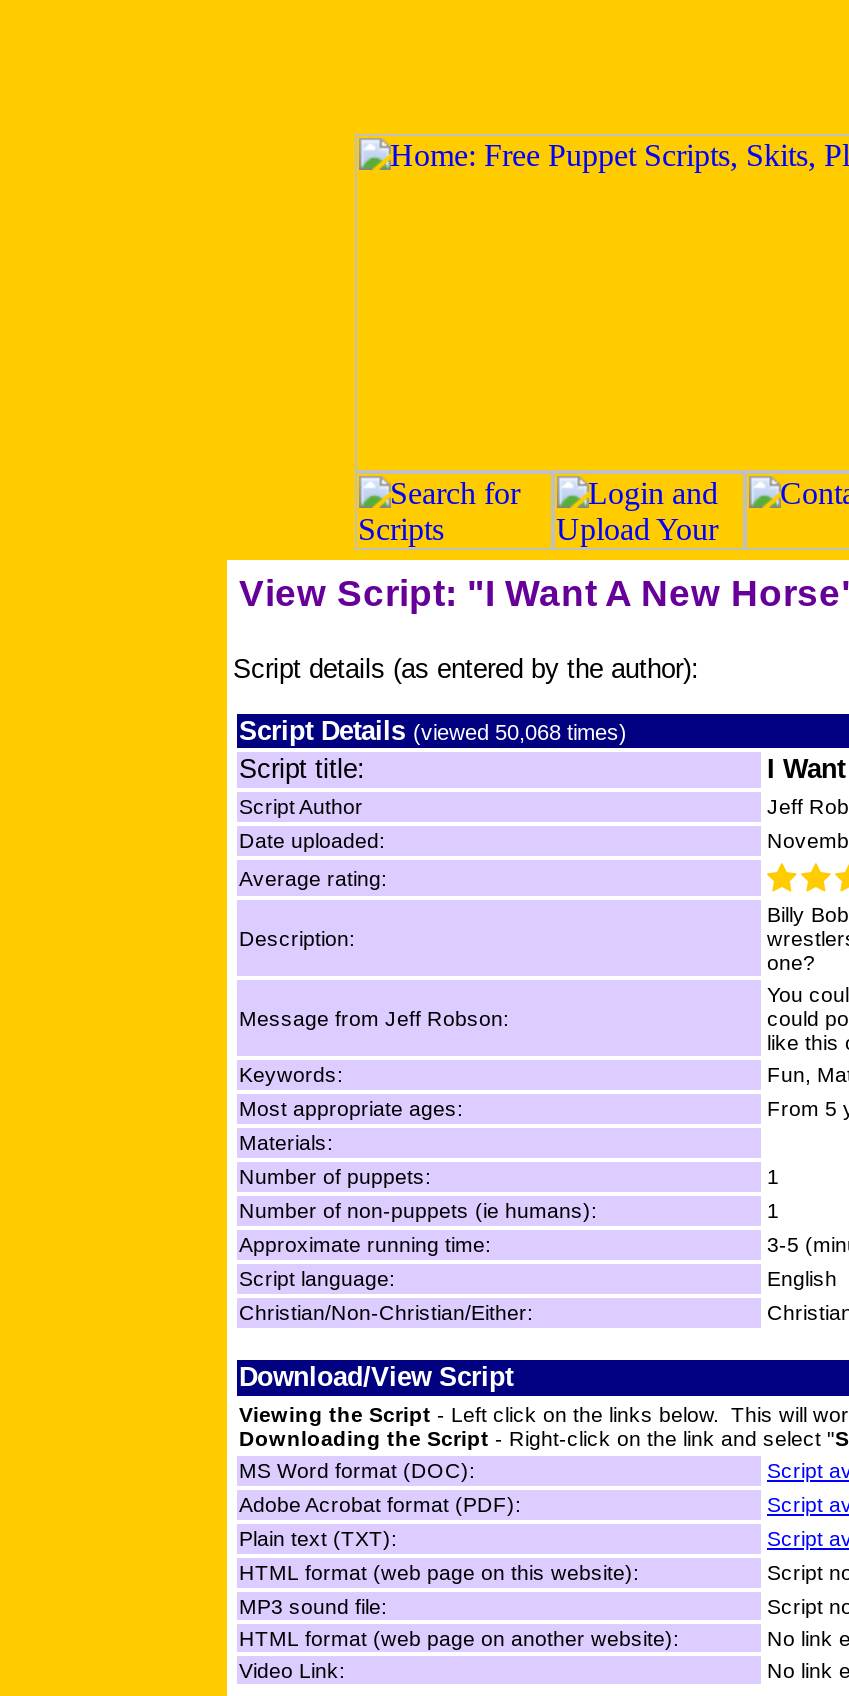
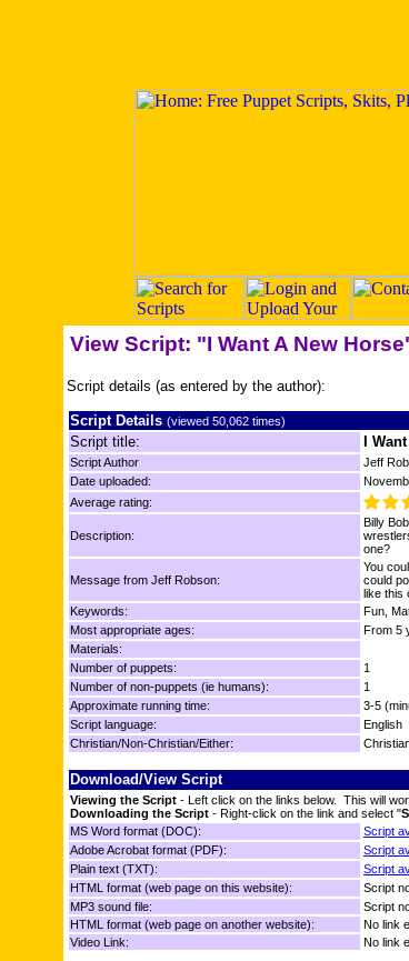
- Script Details (viewed 50,068 times)
+ Script Details (viewed 50,062 times)
